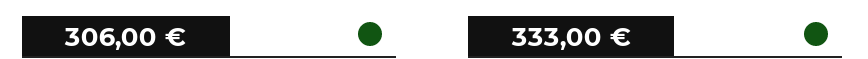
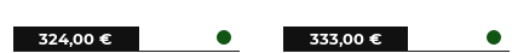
- 306,00 €
+ 324,00 €
